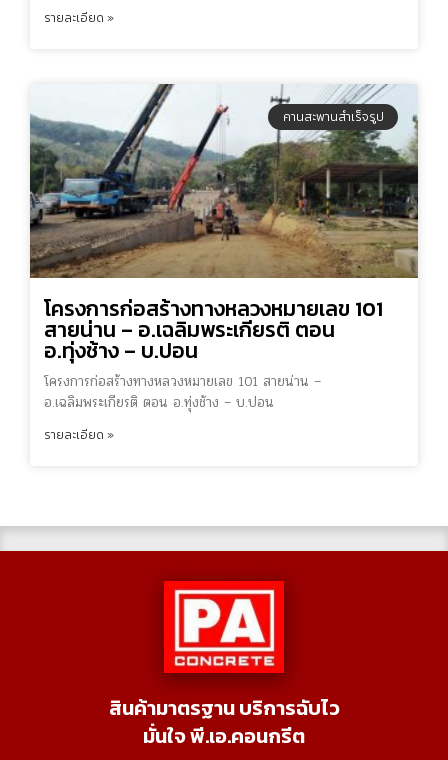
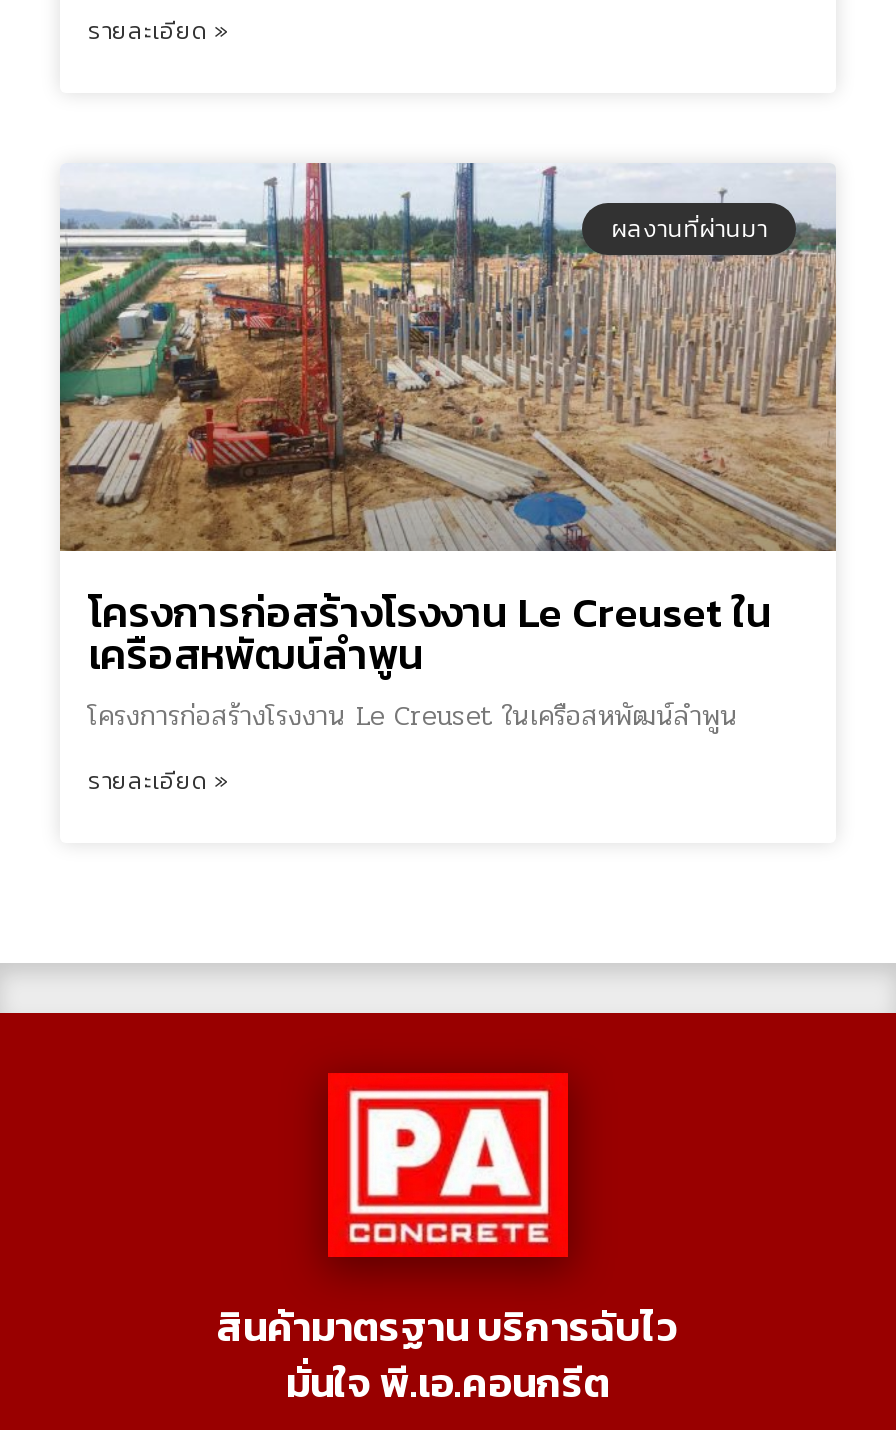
- [image]
- คานสะพานสำเร็จรูป
+ [image]
+ ผลงานที่ผ่านมา

- โครงการก่อสร้างทางหลวงหมายเลข 101
- สายน่าน – อ.เฉลิมพระเกียรติ ตอน
- อ.ทุ่งช้าง – บ.ปอน
- โครงการก่อสร้างทางหลวงหมายเลข 101 สายน่าน –
- อ.เฉลิมพระเกียรติ ตอน อ.ทุ่งช้าง – บ.ปอน
+ โครงการก่อสร้างโรงงาน Le Creuset ใน
+ เครือสหพัฒน์ลำพูน
+ โครงการก่อสร้างโรงงาน Le Creuset ในเครือสหพัฒน์ลำพูน
